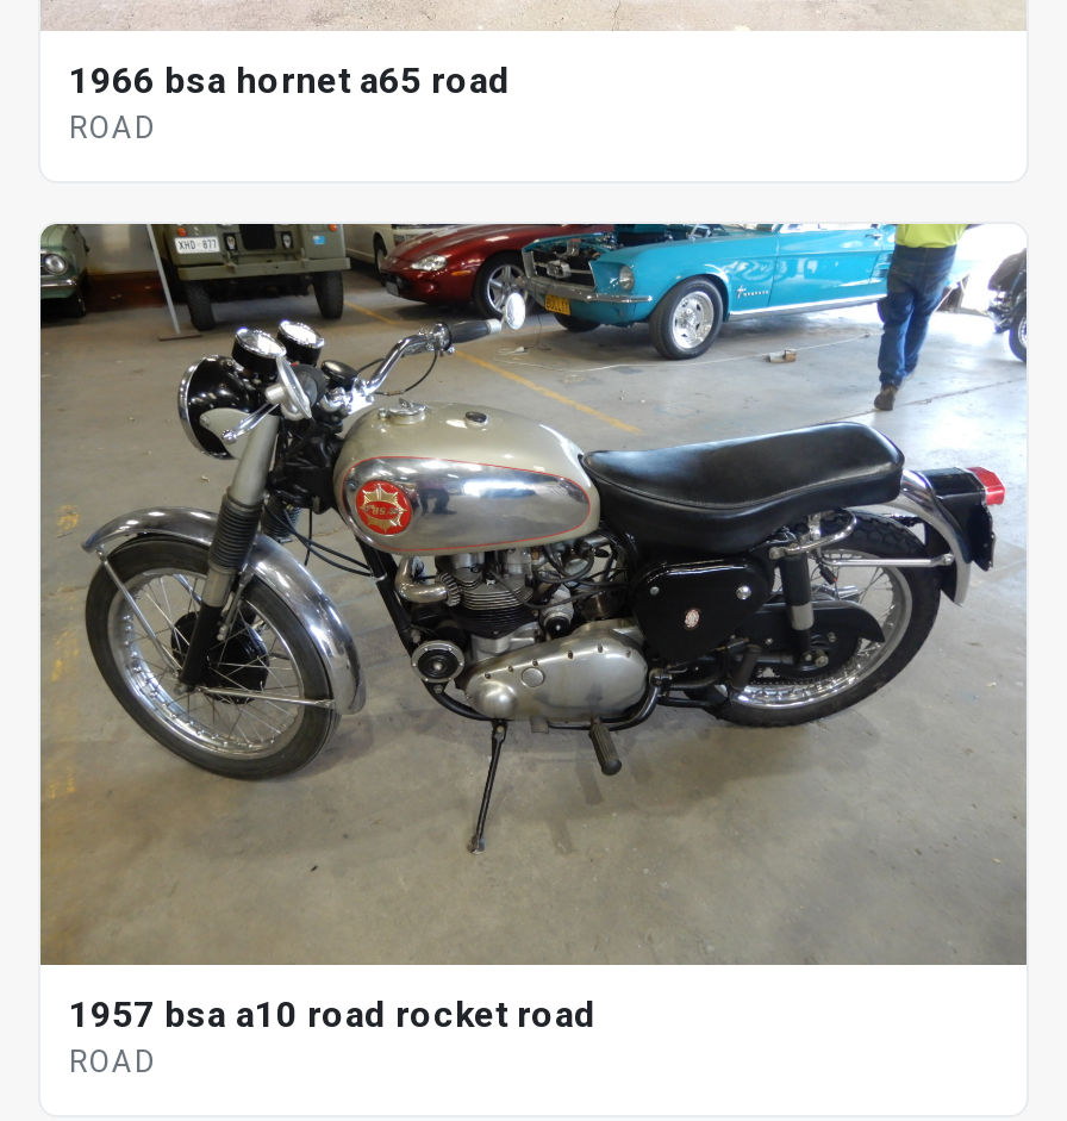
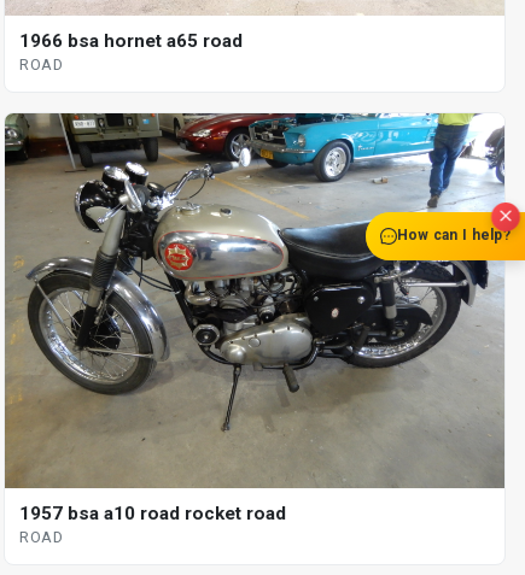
+ How can I help?

- [image]
+ [image]
